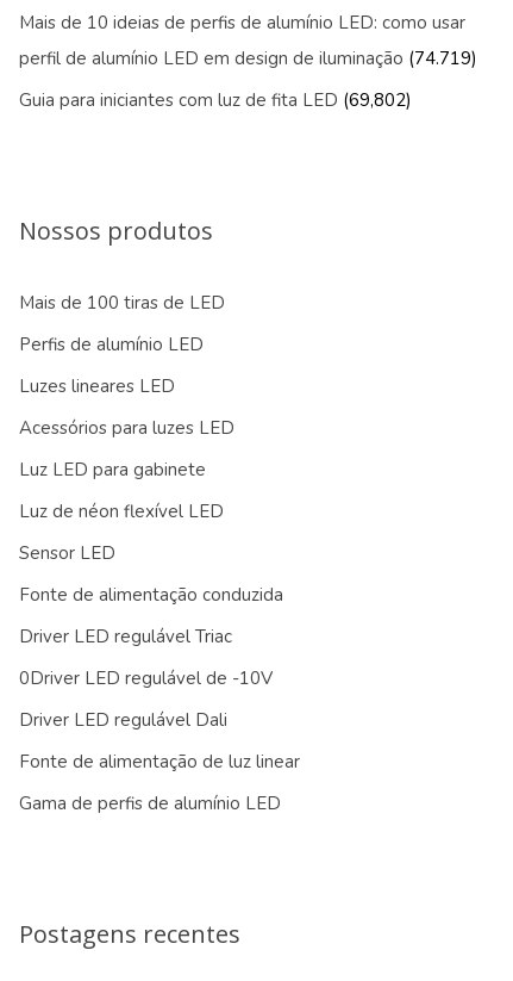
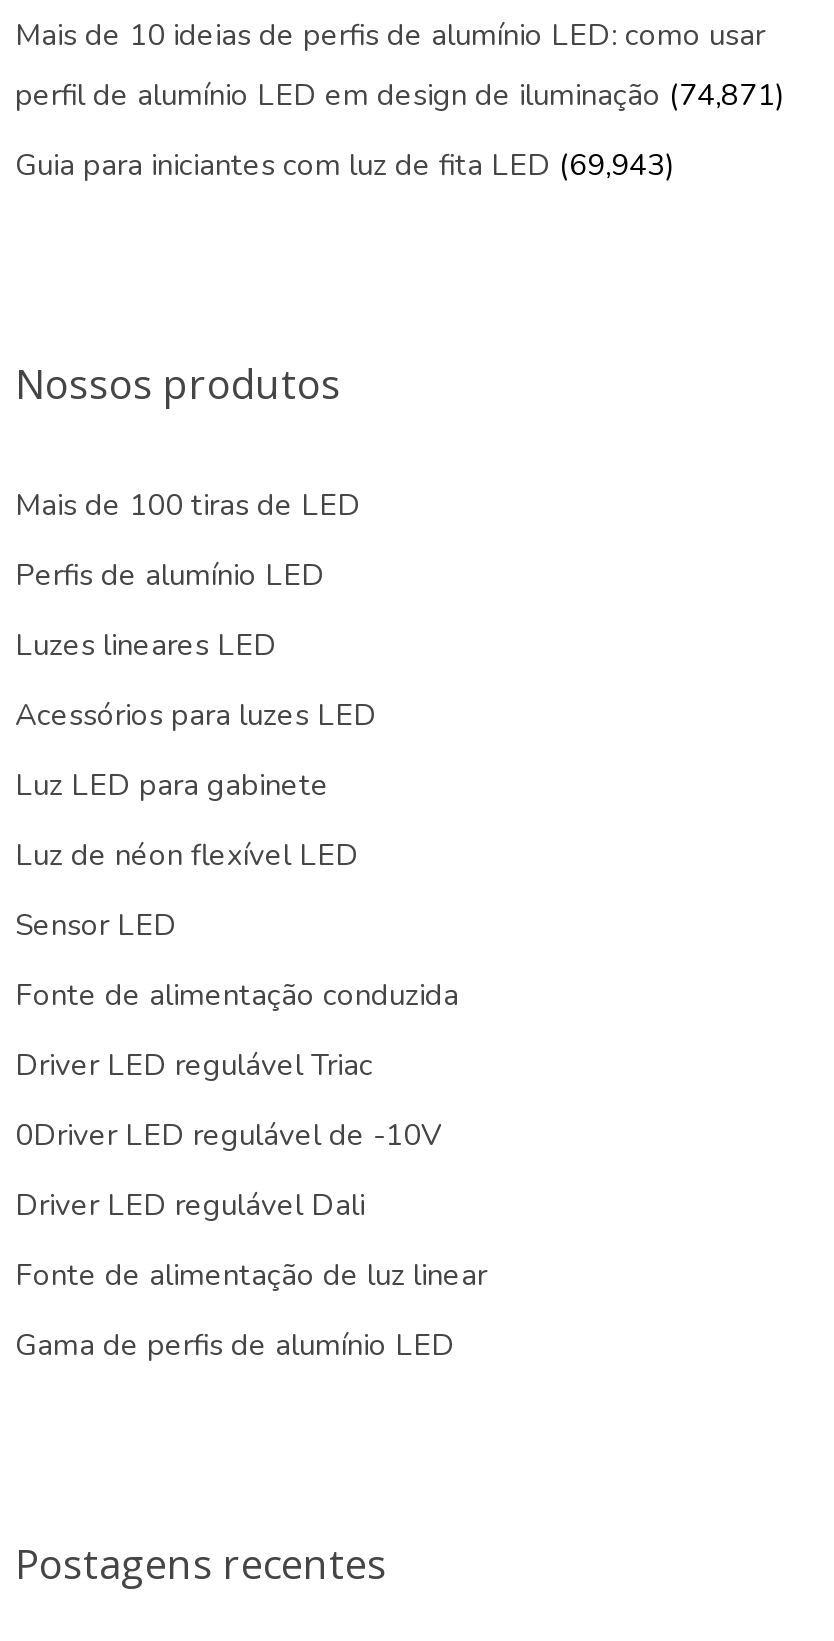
- perfil de alumínio LED em design de iluminação (74.719)
+ perfil de alumínio LED em design de iluminação (74,871)

- Guia para iniciantes com luz de fita LED (69,802)
+ Guia para iniciantes com luz de fita LED (69,943)
